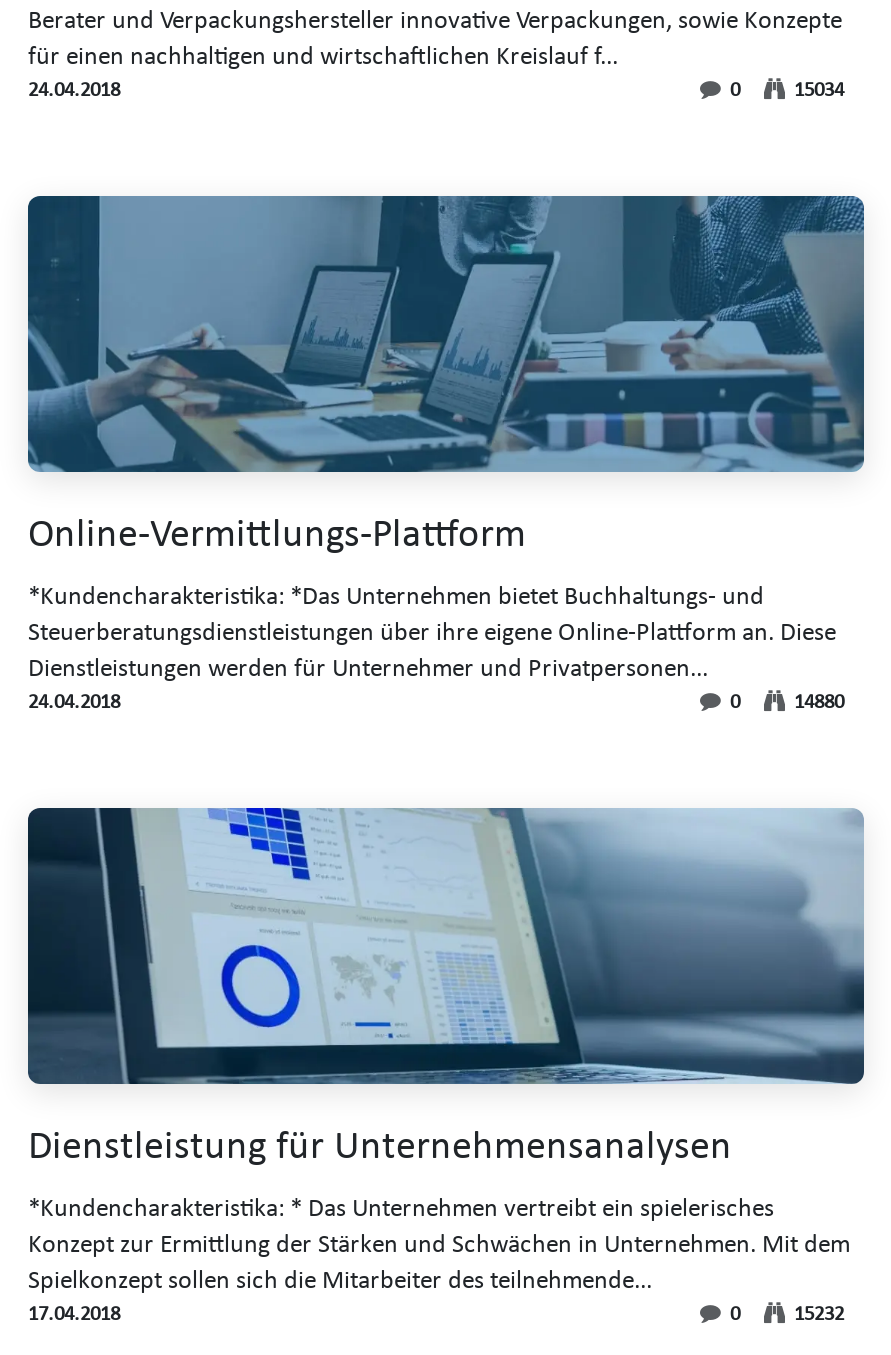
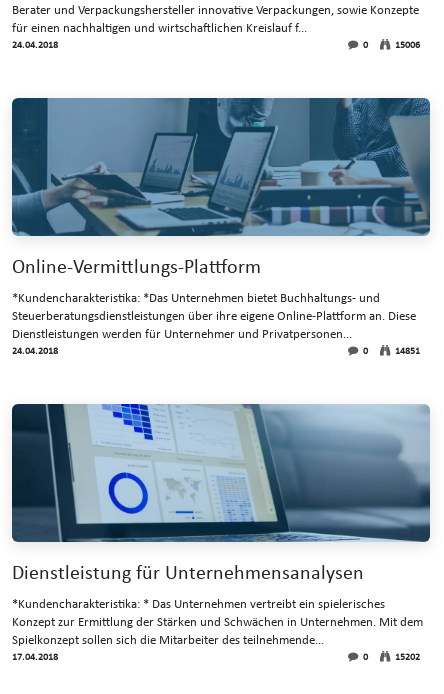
- 15034
+ 15006

- 14880
+ 14851

- 15232
+ 15202
